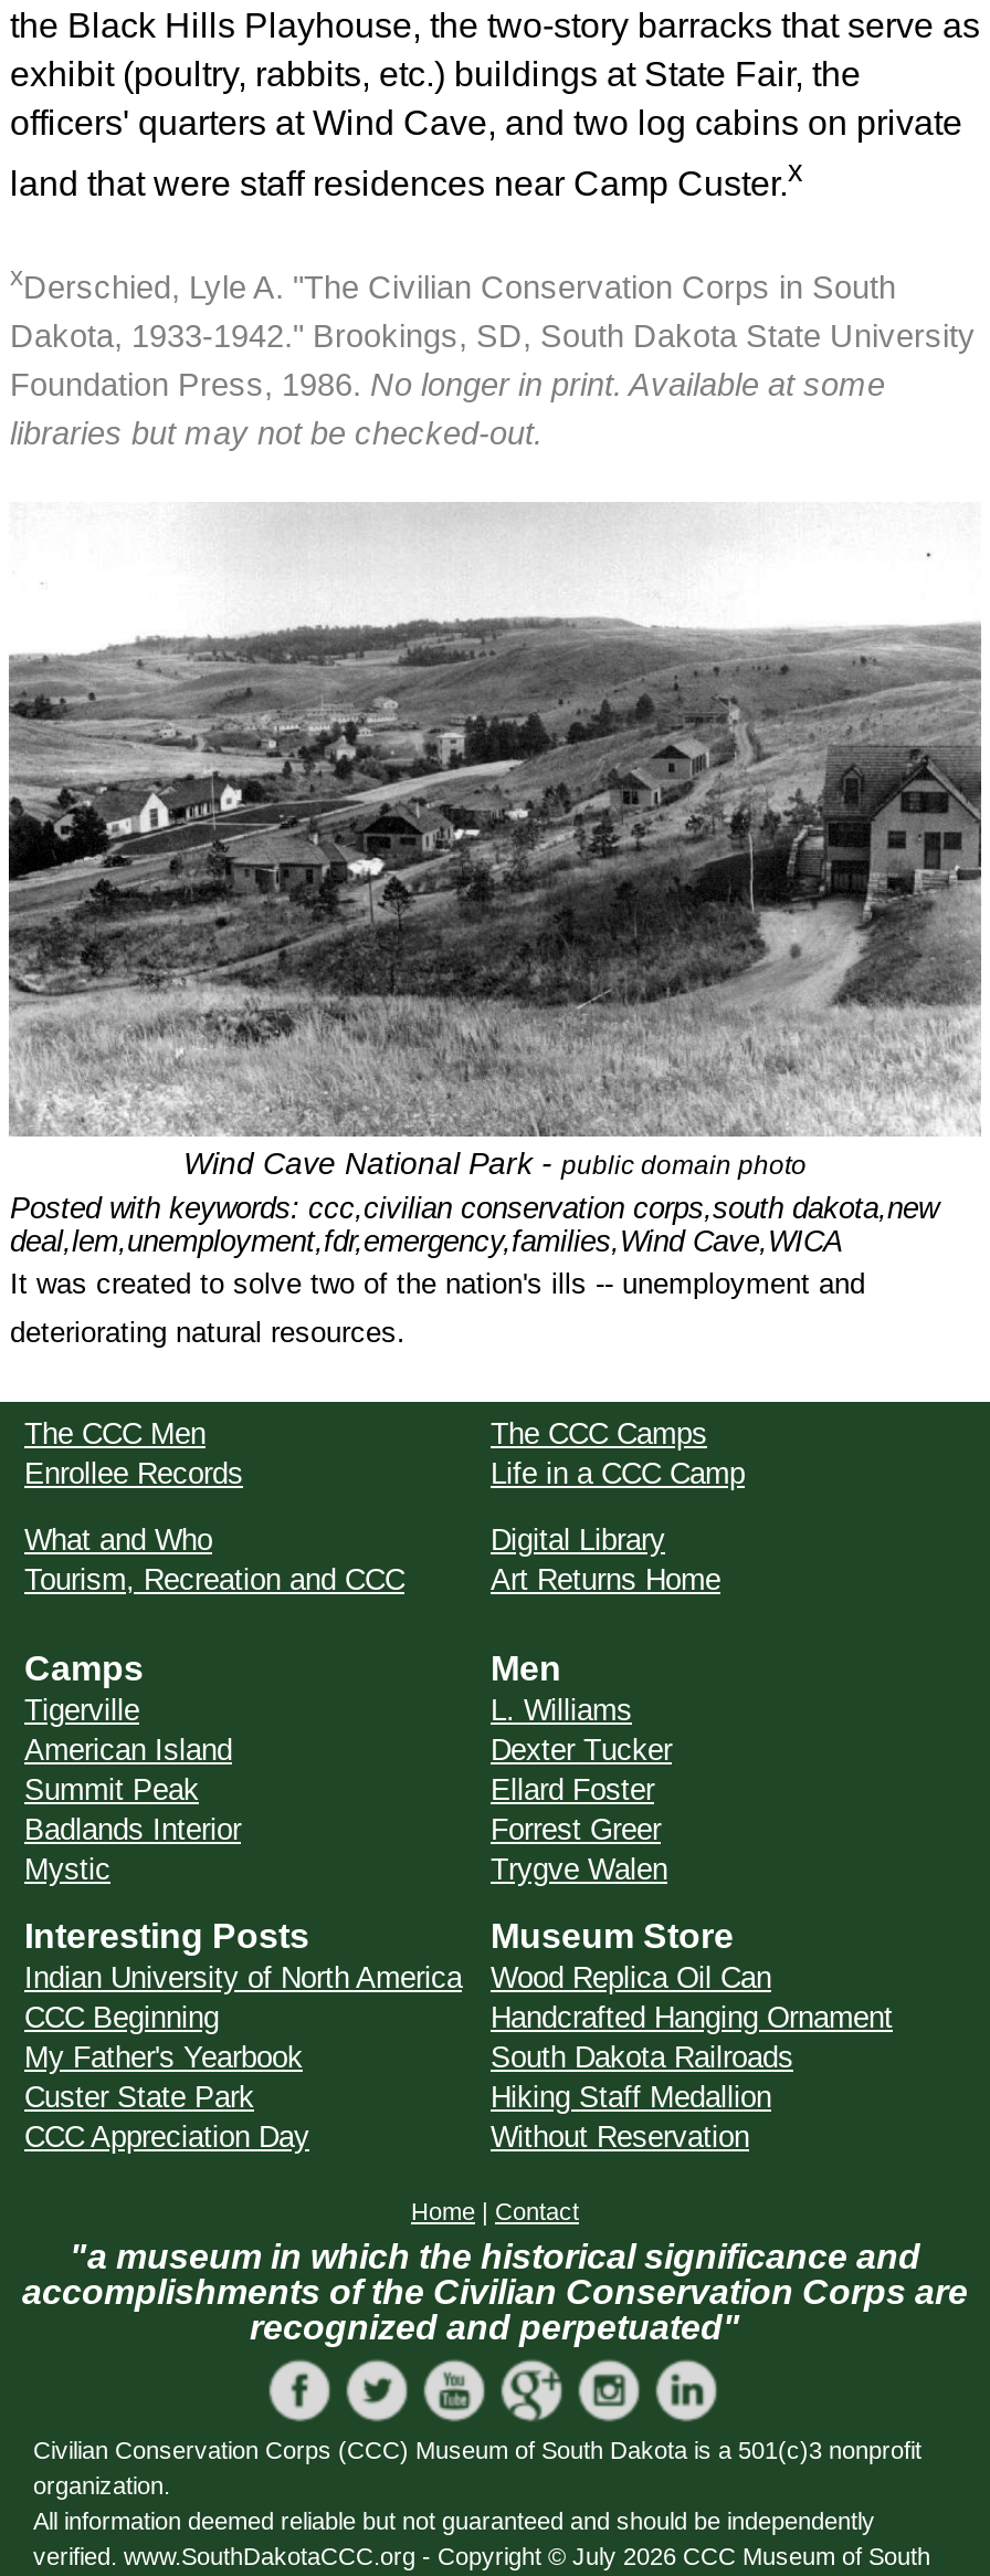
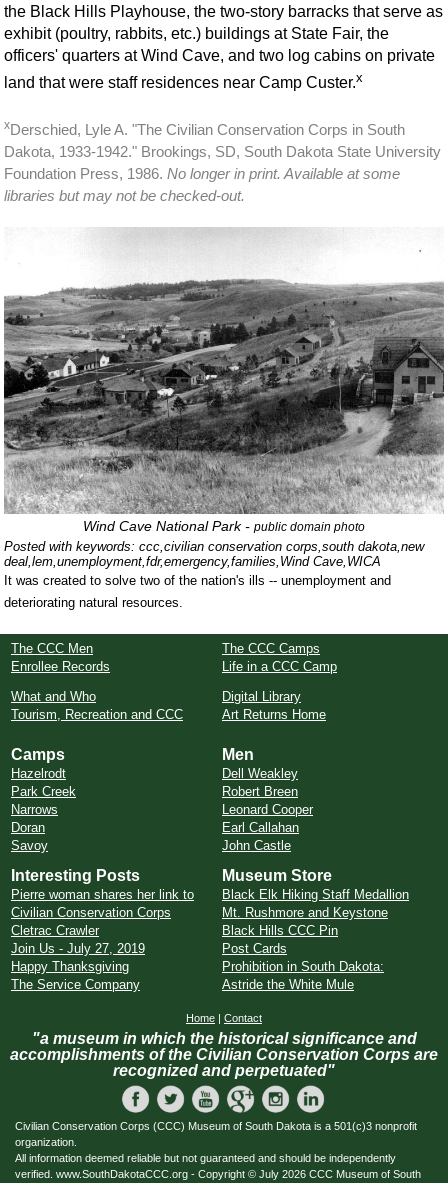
- Tigerville
- American Island
- Summit Peak
- Badlands Interior
- Mystic
+ Hazelrodt
+ Park Creek
+ Narrows
+ Doran
+ Savoy

- L. Williams
- Dexter Tucker
- Ellard Foster
- Forrest Greer
- Trygve Walen
+ Dell Weakley
+ Robert Breen
+ Leonard Cooper
+ Earl Callahan
+ John Castle

- Indian University of North America
- CCC Beginning
- My Father's Yearbook
- Custer State Park
- CCC Appreciation Day
+ Pierre woman shares her link to
+ Civilian Conservation Corps
+ Cletrac Crawler
+ Join Us - July 27, 2019
+ Happy Thanksgiving
+ The Service Company

- Wood Replica Oil Can
- Handcrafted Hanging Ornament
- South Dakota Railroads
- Hiking Staff Medallion
- Without Reservation
+ Black Elk Hiking Staff Medallion
+ Mt. Rushmore and Keystone
+ Black Hills CCC Pin
+ Post Cards
+ Prohibition in South Dakota:
+ Astride the White Mule
